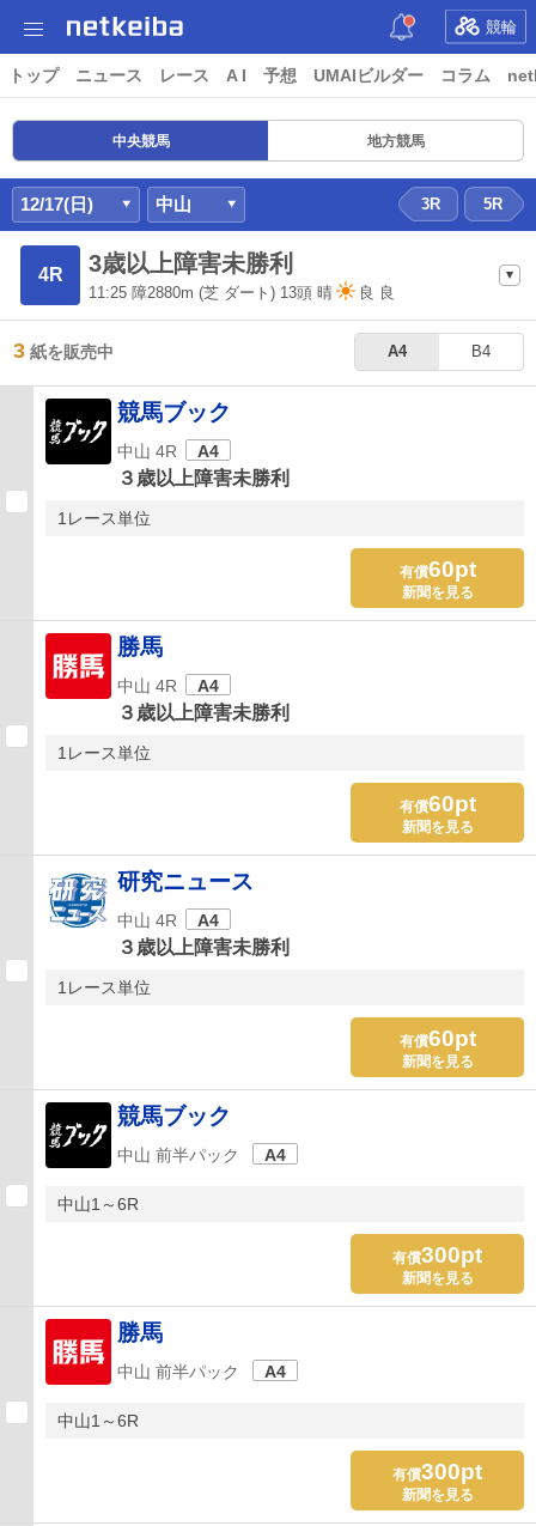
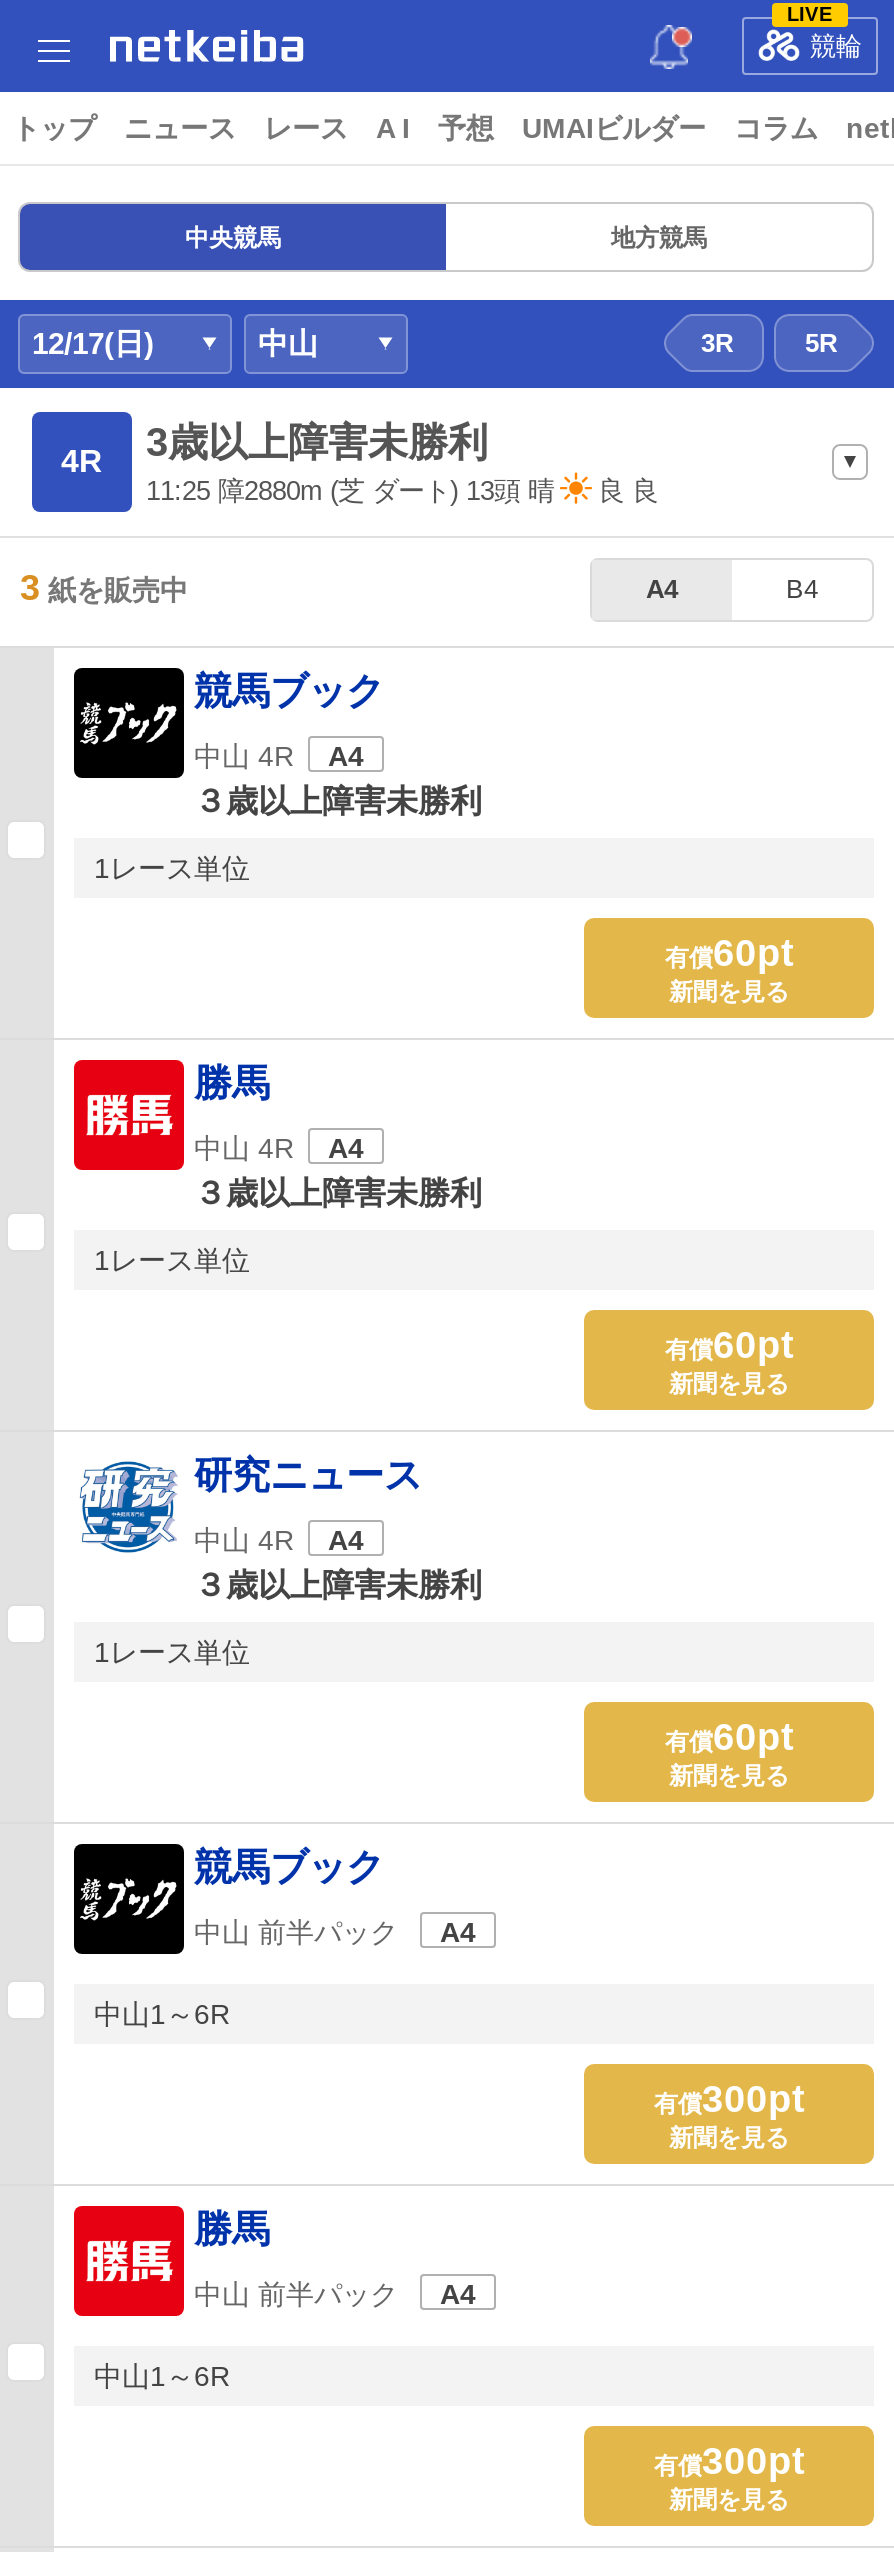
+ LIVE
